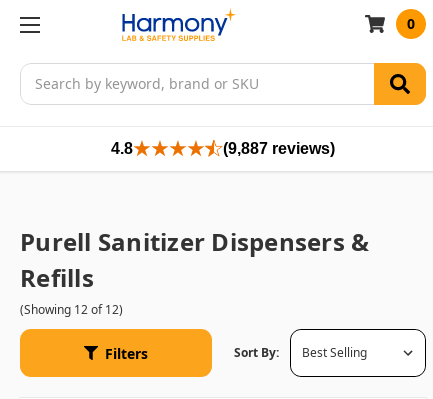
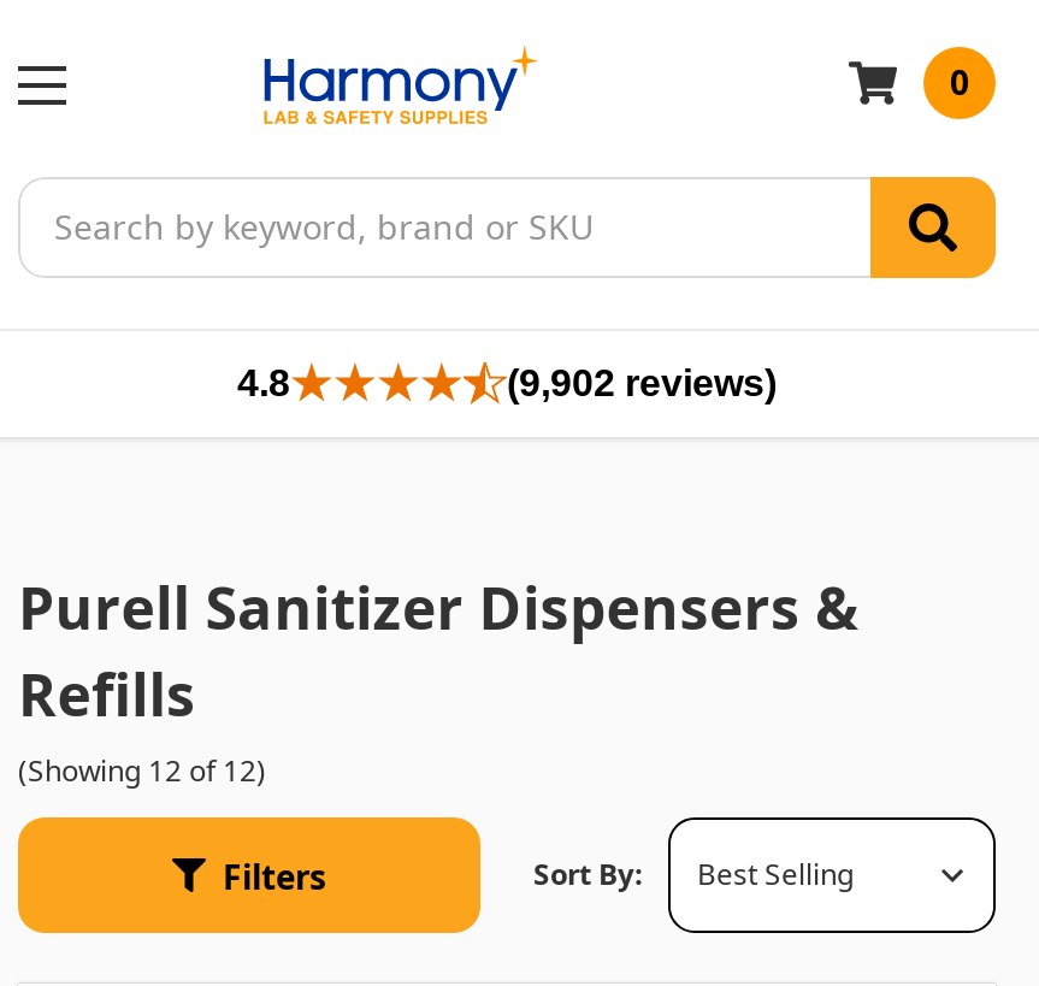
- (9,887 reviews)
+ (9,902 reviews)
